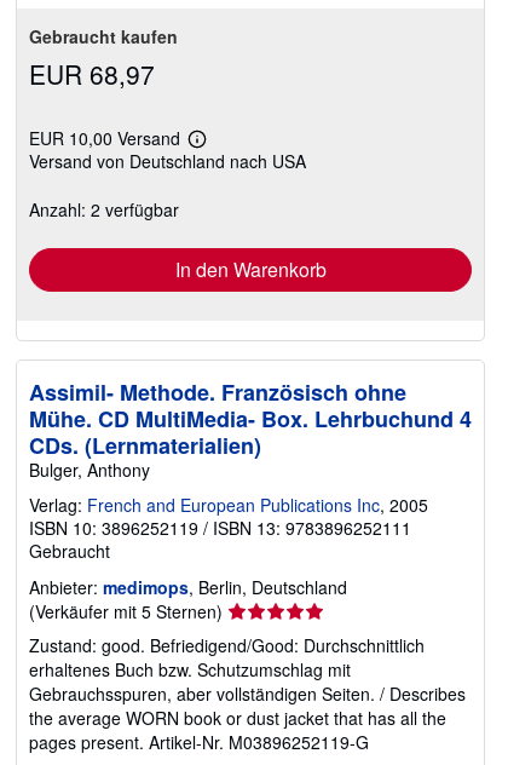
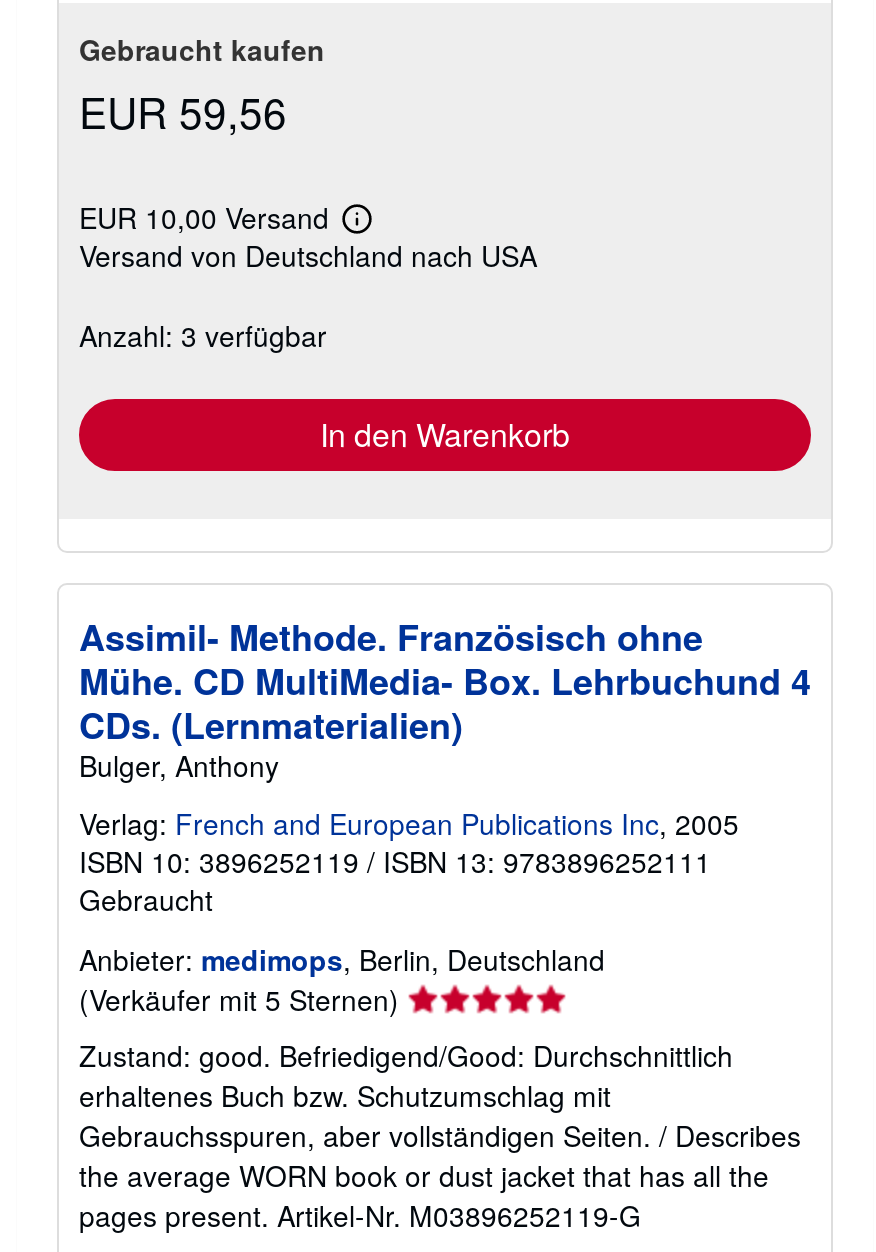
- EUR 68,97
+ EUR 59,56

- Anzahl: 2 verfügbar
+ Anzahl: 3 verfügbar
